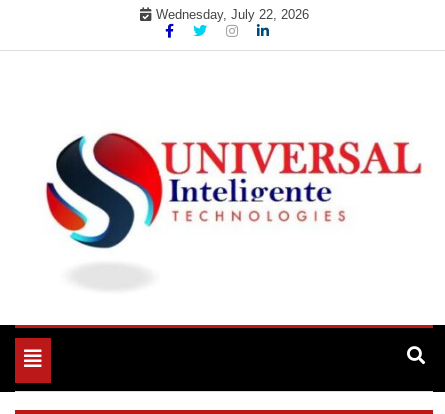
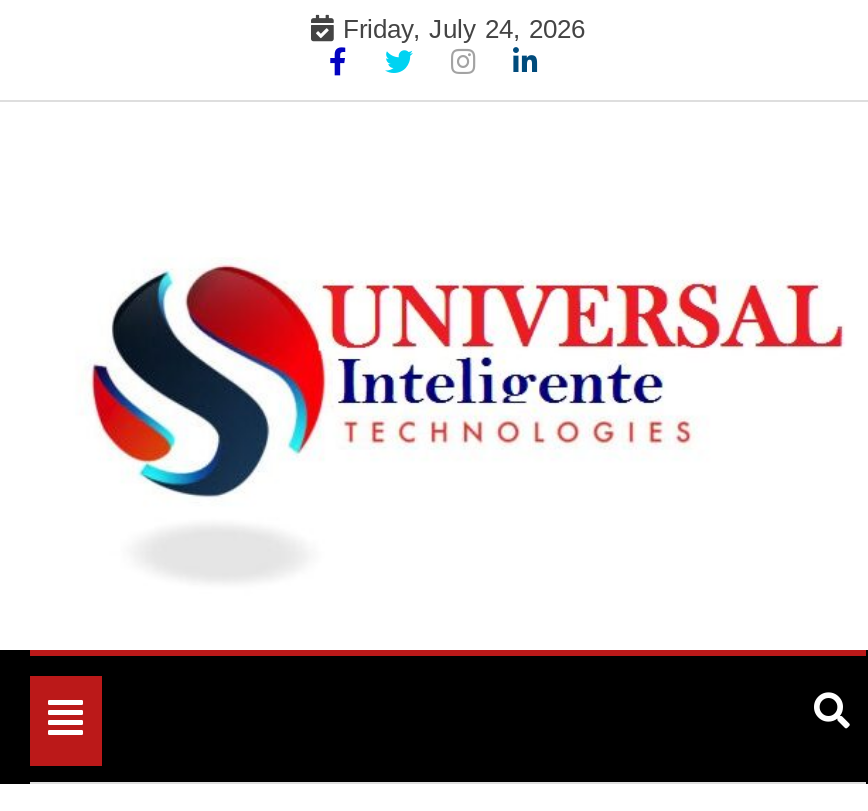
- Wednesday, July 22, 2026
+ Friday, July 24, 2026
